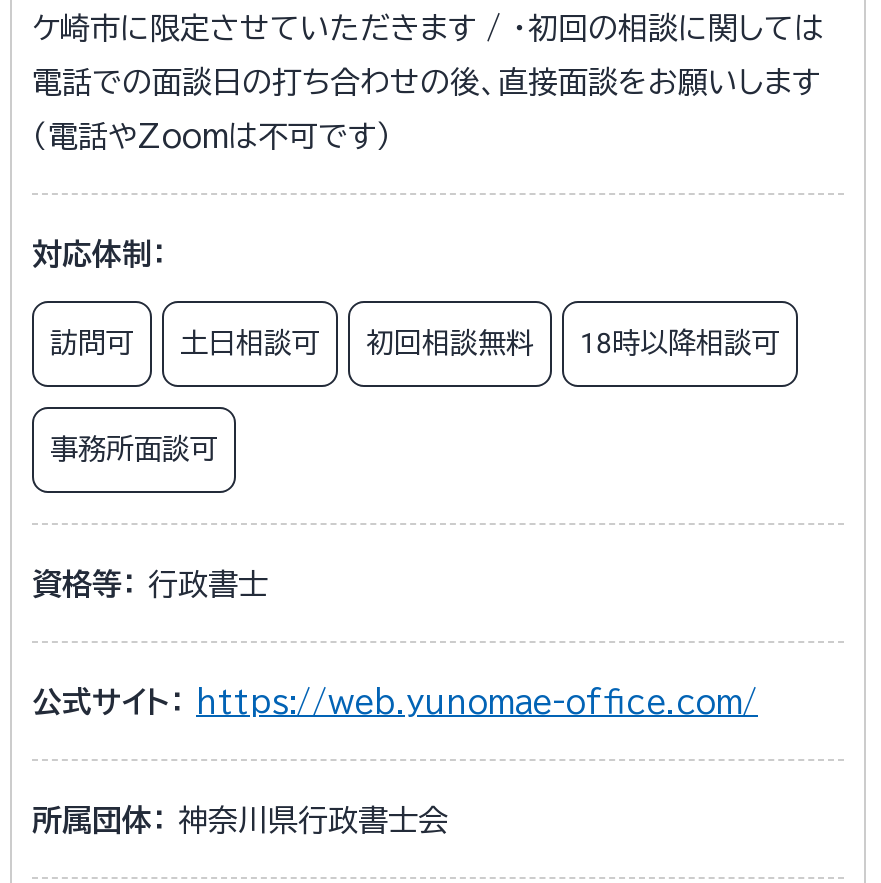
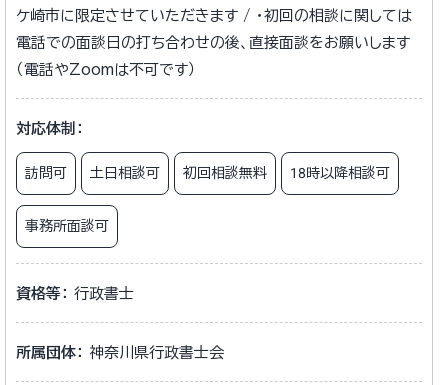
- 公式サイト： https://web.yunomae-office.com/
